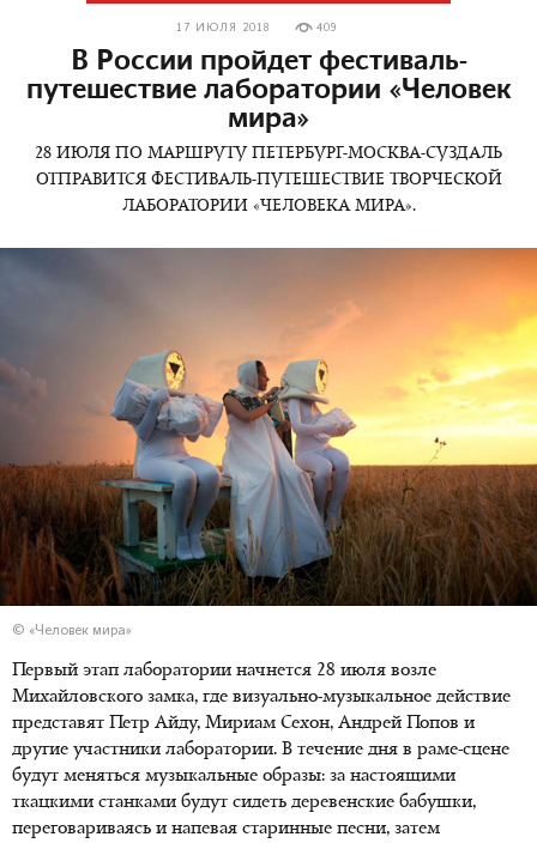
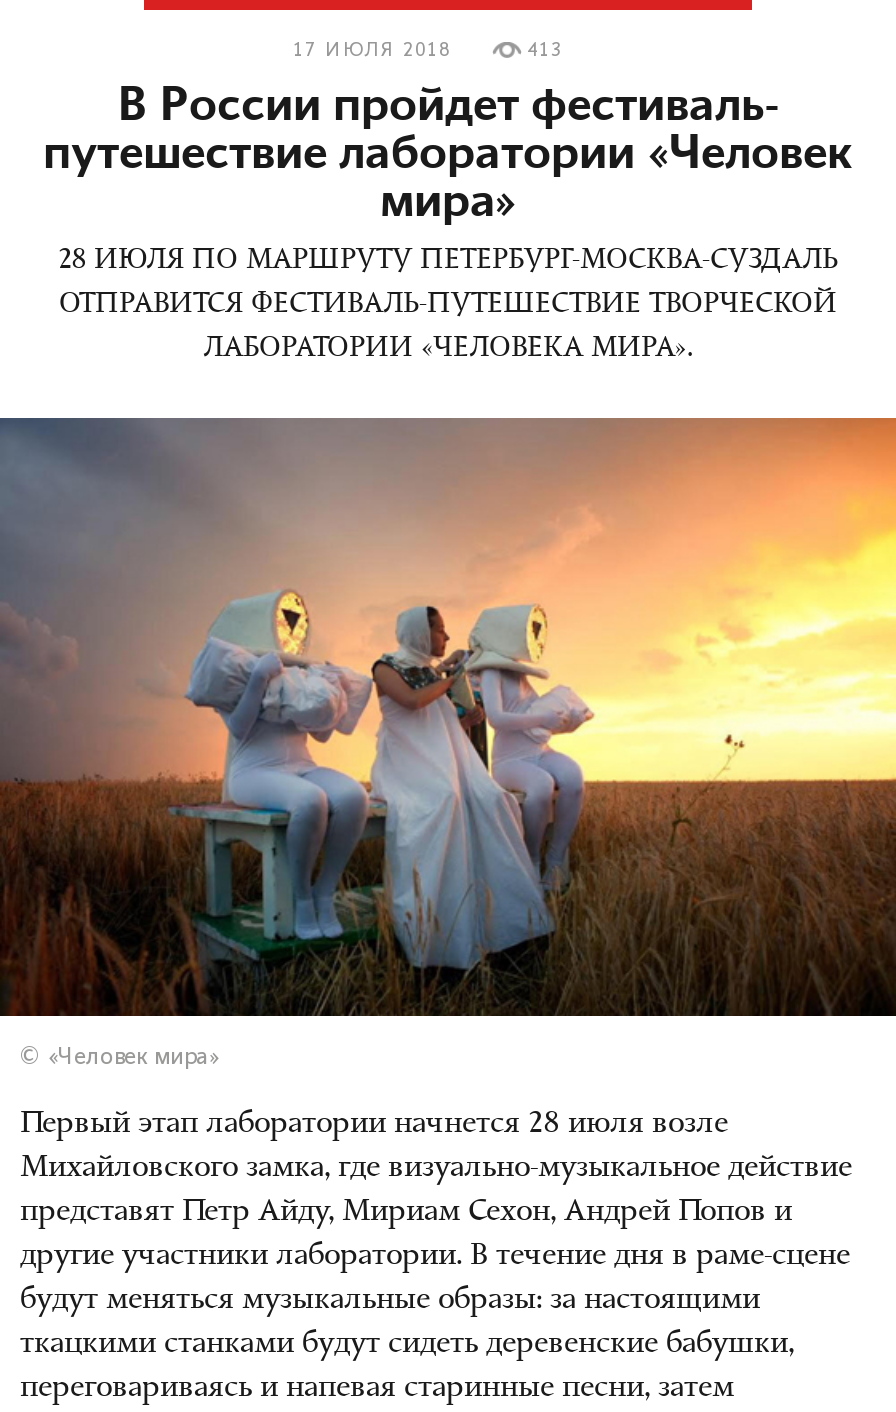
- 409
+ 413
